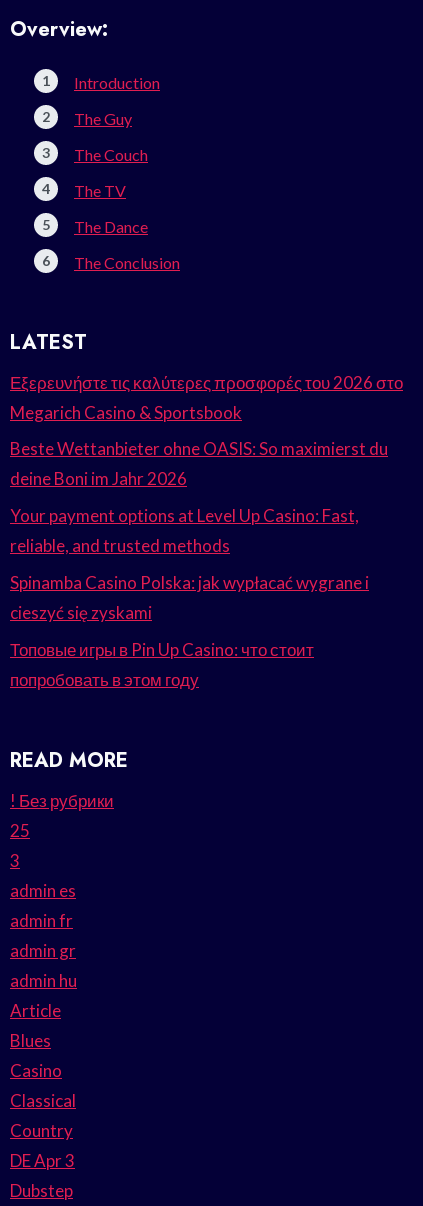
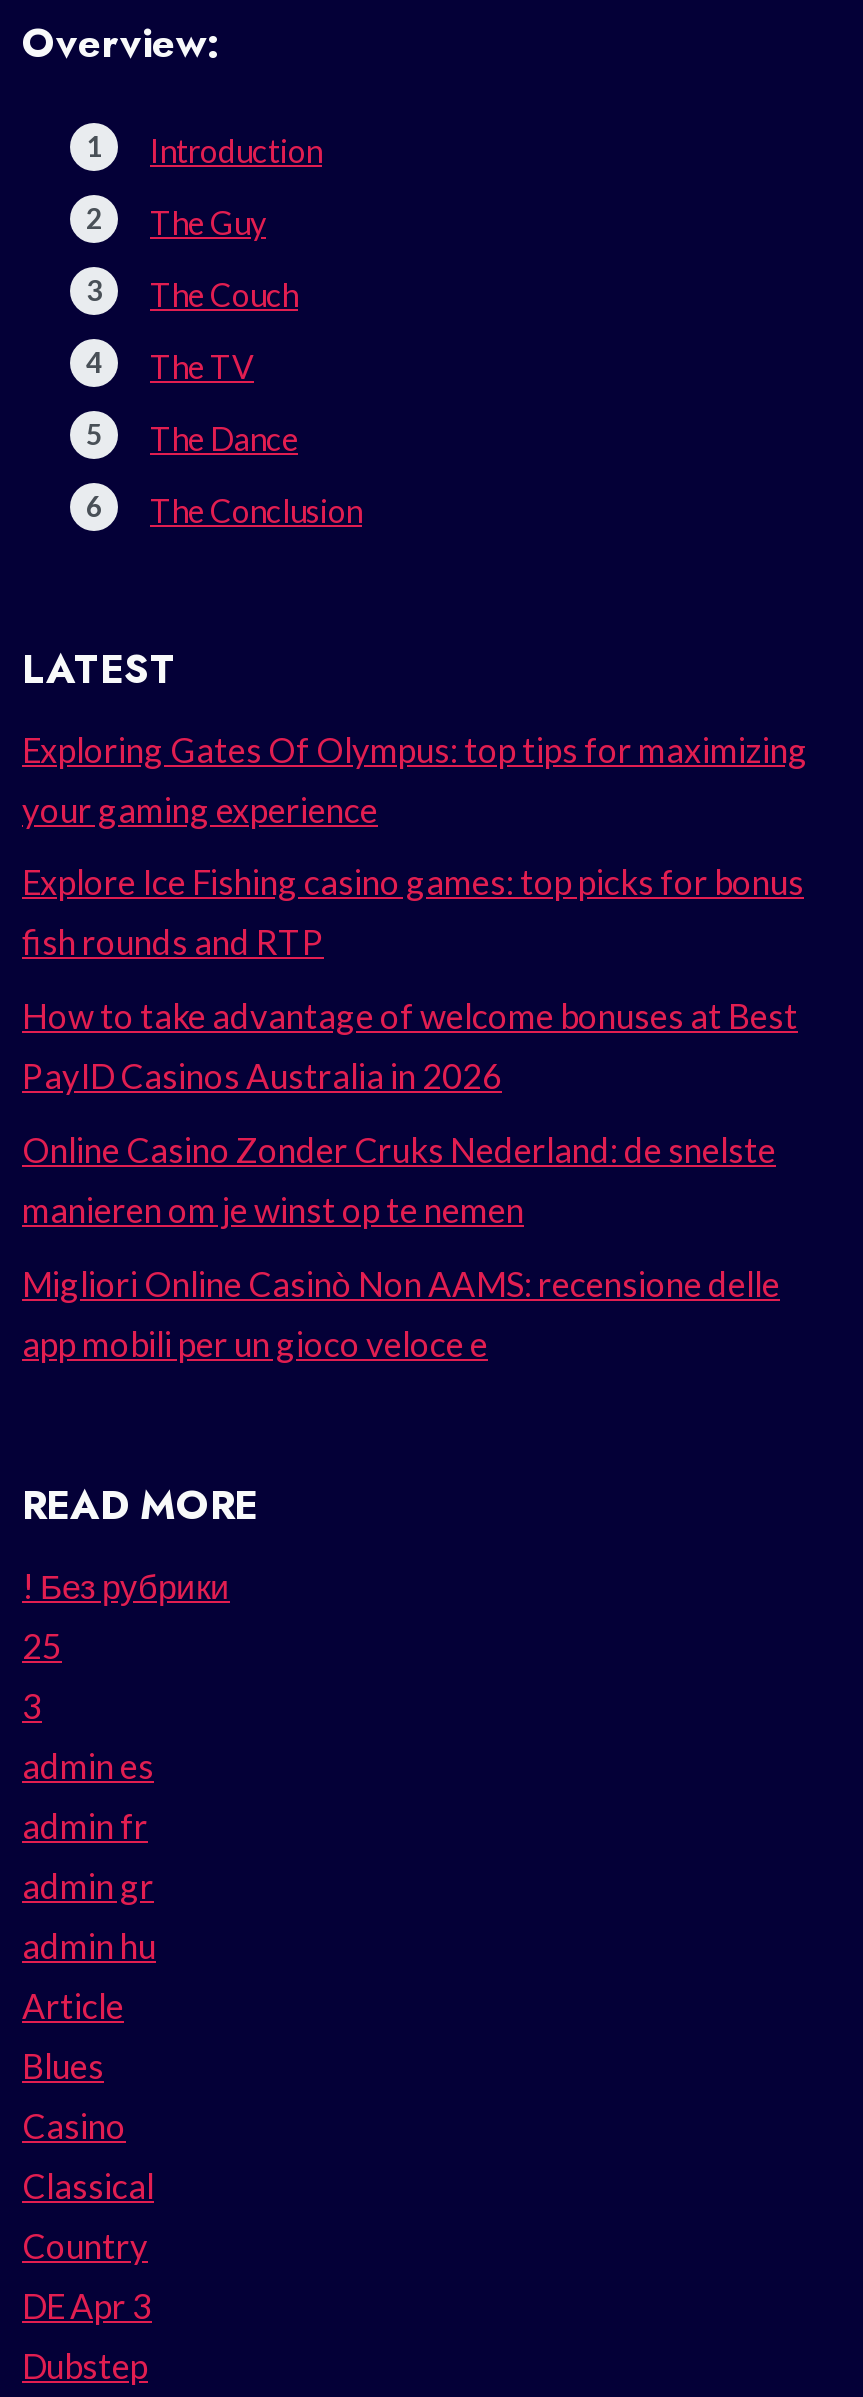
- Εξερευνήστε τις καλύτερες προσφορές του 2026 στο
- Megarich Casino & Sportsbook
+ Exploring Gates Of Olympus: top tips for maximizing
+ your gaming experience

- Beste Wettanbieter ohne OASIS: So maximierst du
- deine Boni im Jahr 2026
+ Explore Ice Fishing casino games: top picks for bonus
+ fish rounds and RTP

- Your payment options at Level Up Casino: Fast,
- reliable, and trusted methods
+ How to take advantage of welcome bonuses at Best
+ PayID Casinos Australia in 2026

- Spinamba Casino Polska: jak wypłacać wygrane i
- cieszyć się zyskami
+ Online Casino Zonder Cruks Nederland: de snelste
+ manieren om je winst op te nemen

- Топовые игры в Pin Up Casino: что стоит
- попробовать в этом году
+ Migliori Online Casinò Non AAMS: recensione delle
+ app mobili per un gioco veloce e
